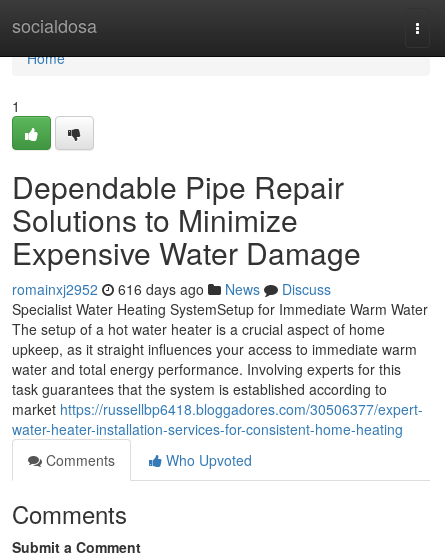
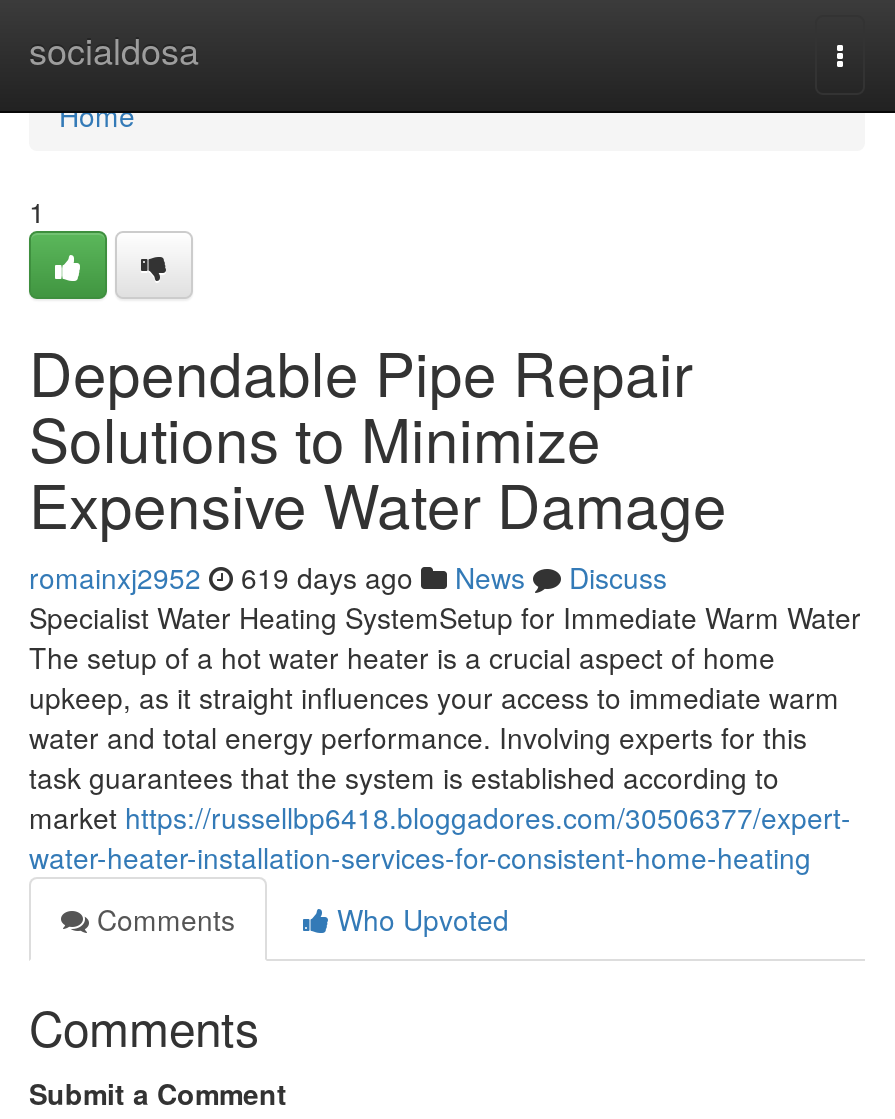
- romainxj2952 616 days ago News Discuss
+ romainxj2952 619 days ago News Discuss
